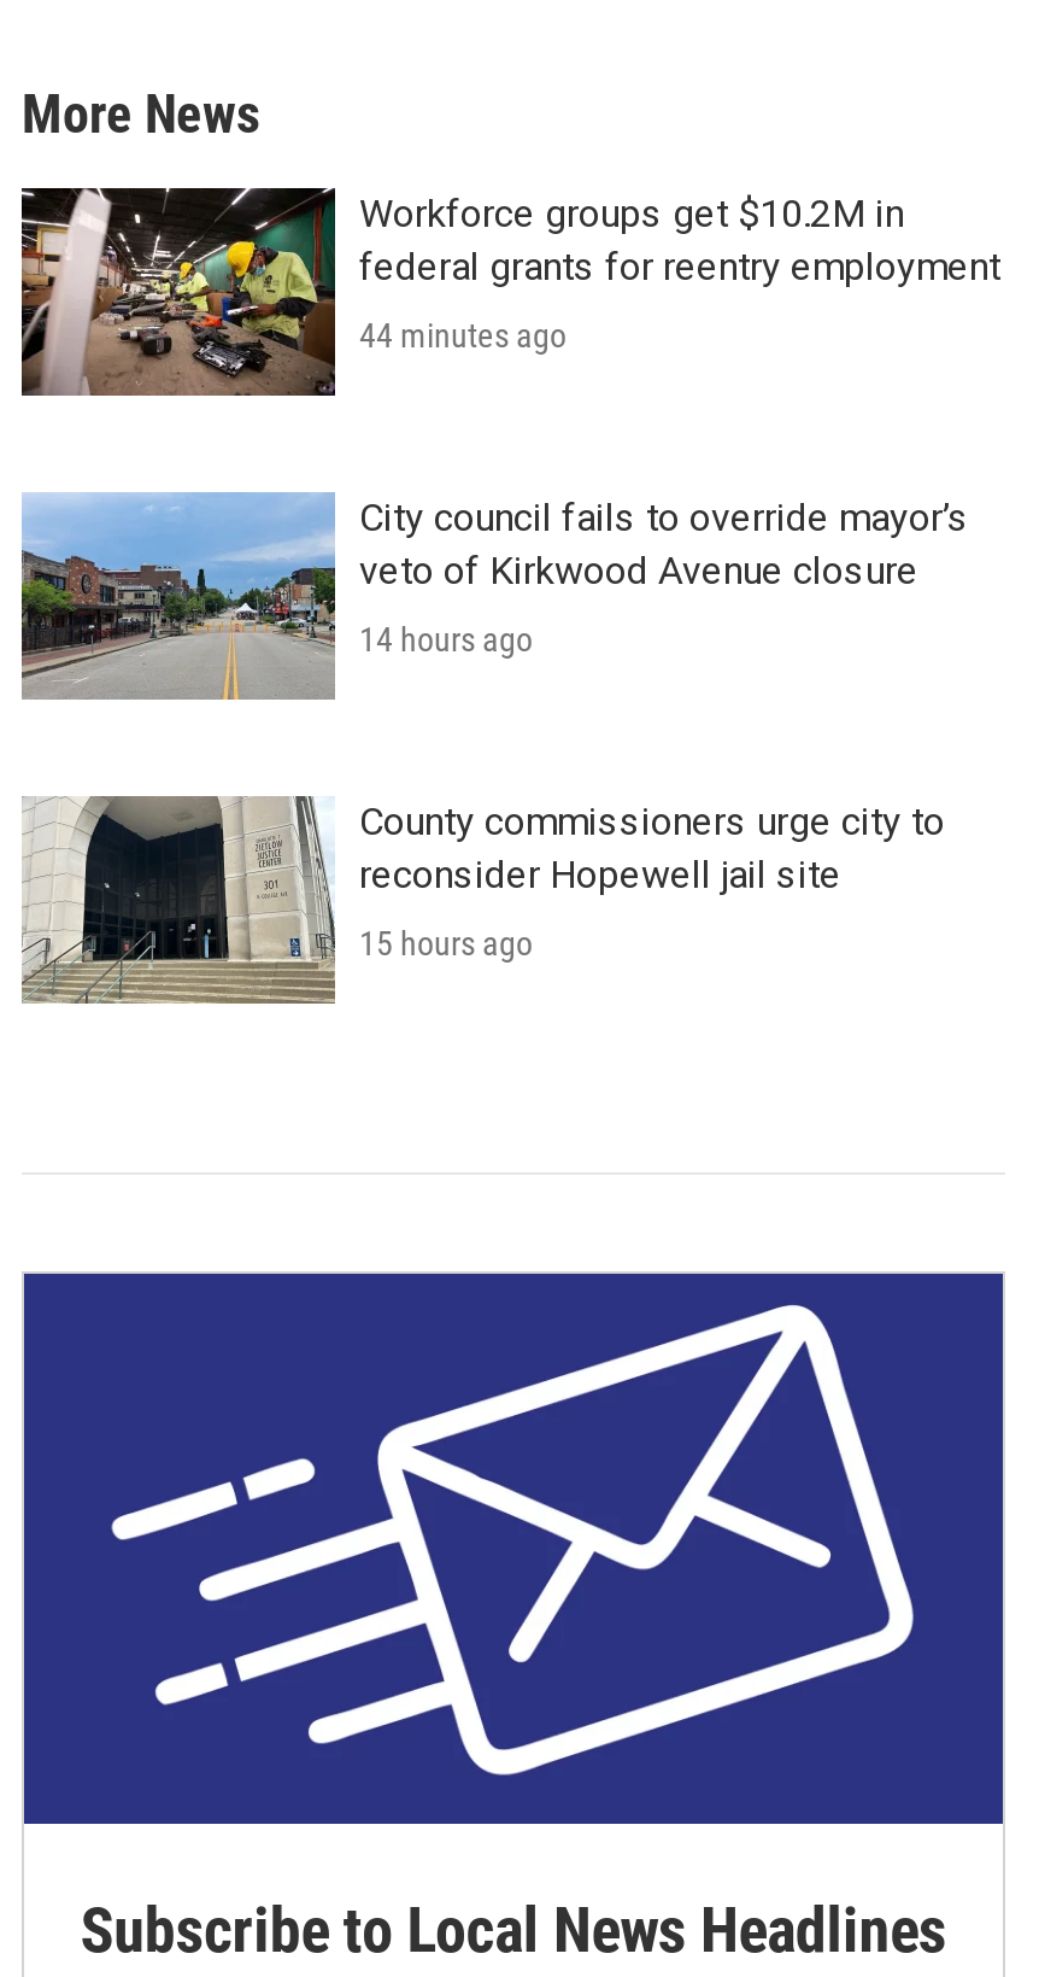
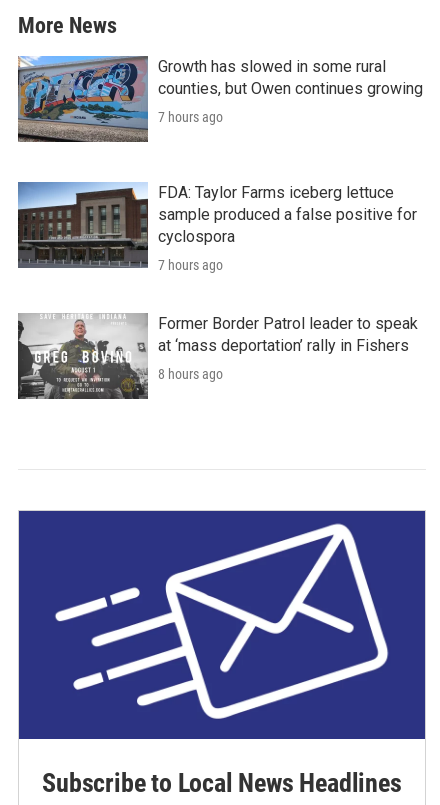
- [image]
- Workforce groups get $10.2M in
- federal grants for reentry employment
+ [image]
+ Growth has slowed in some rural
+ counties, but Owen continues growing

- 44 minutes ago
+ 7 hours ago

- [image]
- City council fails to override mayor’s
- veto of Kirkwood Avenue closure
+ [image]
+ FDA: Taylor Farms iceberg lettuce
+ sample produced a false positive for
+ cyclospora

- 14 hours ago
+ 7 hours ago

- [image]
- County commissioners urge city to
- reconsider Hopewell jail site
+ [image]
+ Former Border Patrol leader to speak
+ at ‘mass deportation’ rally in Fishers

- 15 hours ago
+ 8 hours ago
